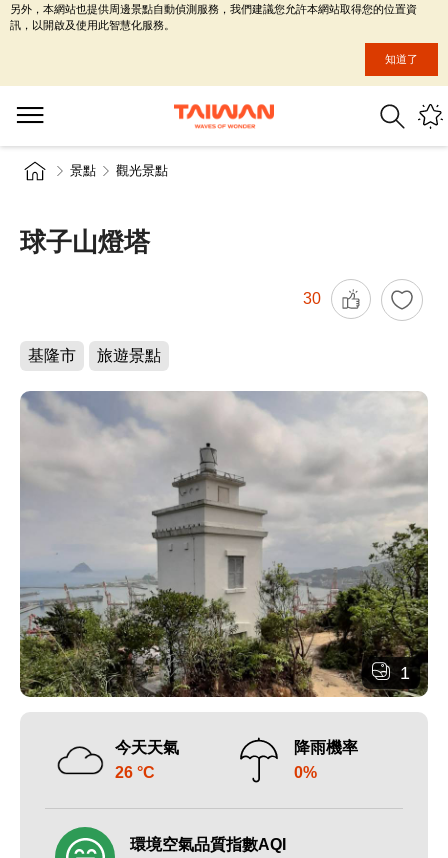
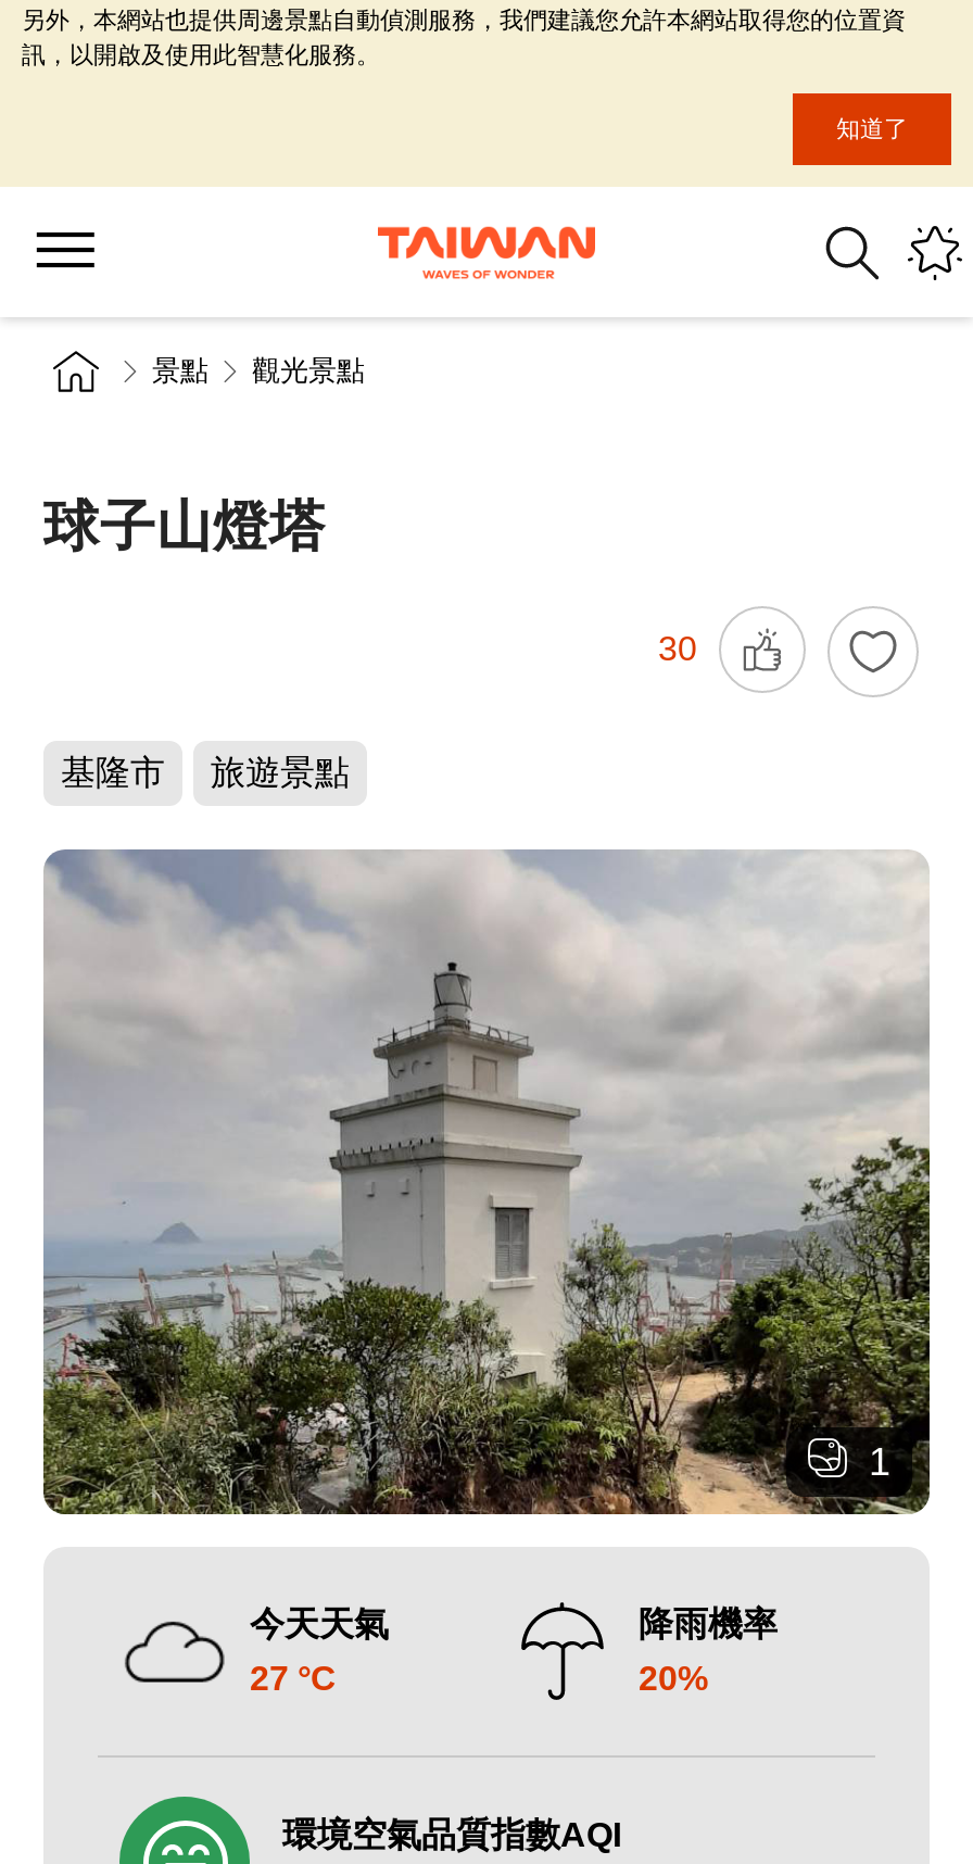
- 26 °C
+ 27 °C

- 0%
+ 20%
